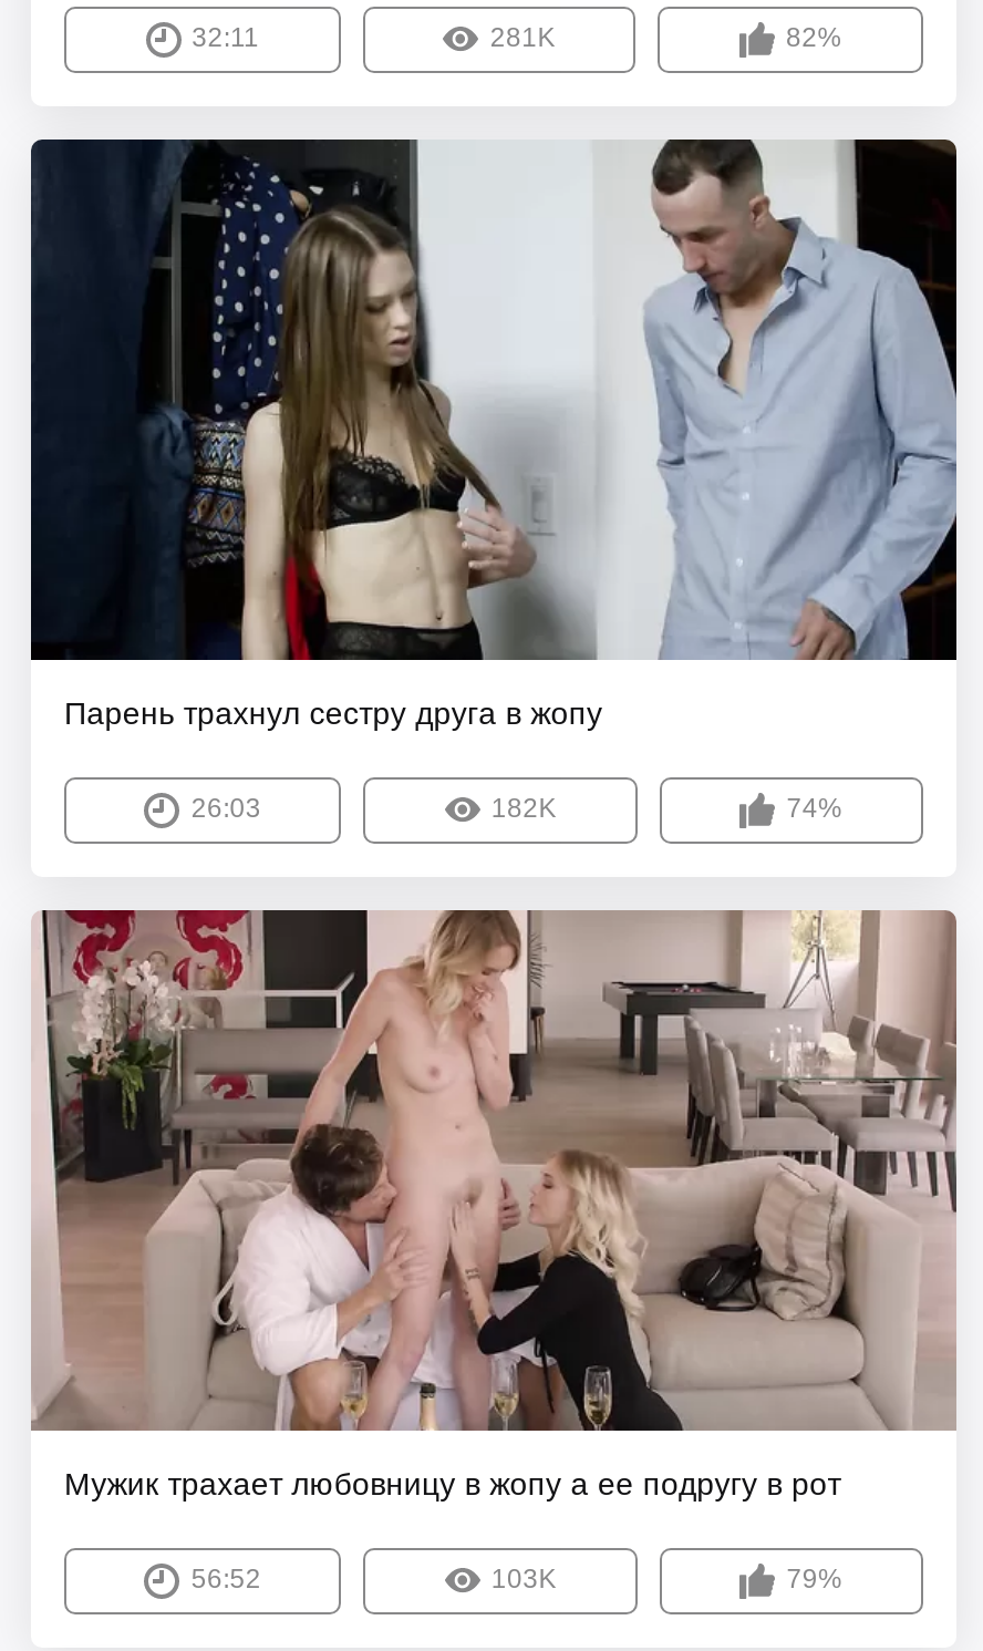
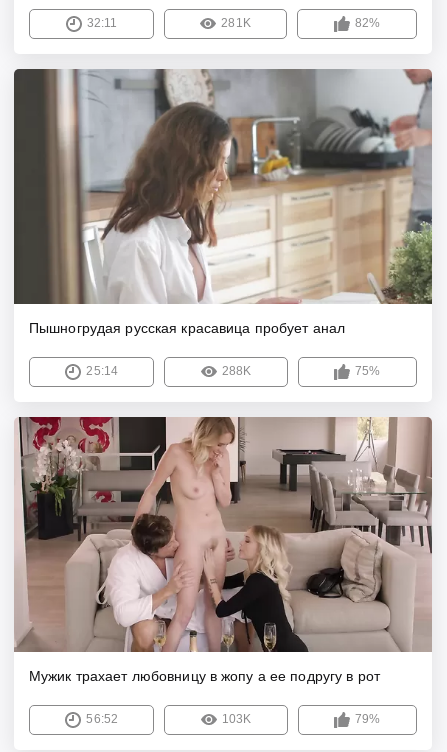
- [image]
- Парень трахнул сестру друга в жопу
+ [image]
+ Пышногрудая русская красавица пробует анал

- 26:03
- 182K
- 74%
+ 25:14
+ 288K
+ 75%
